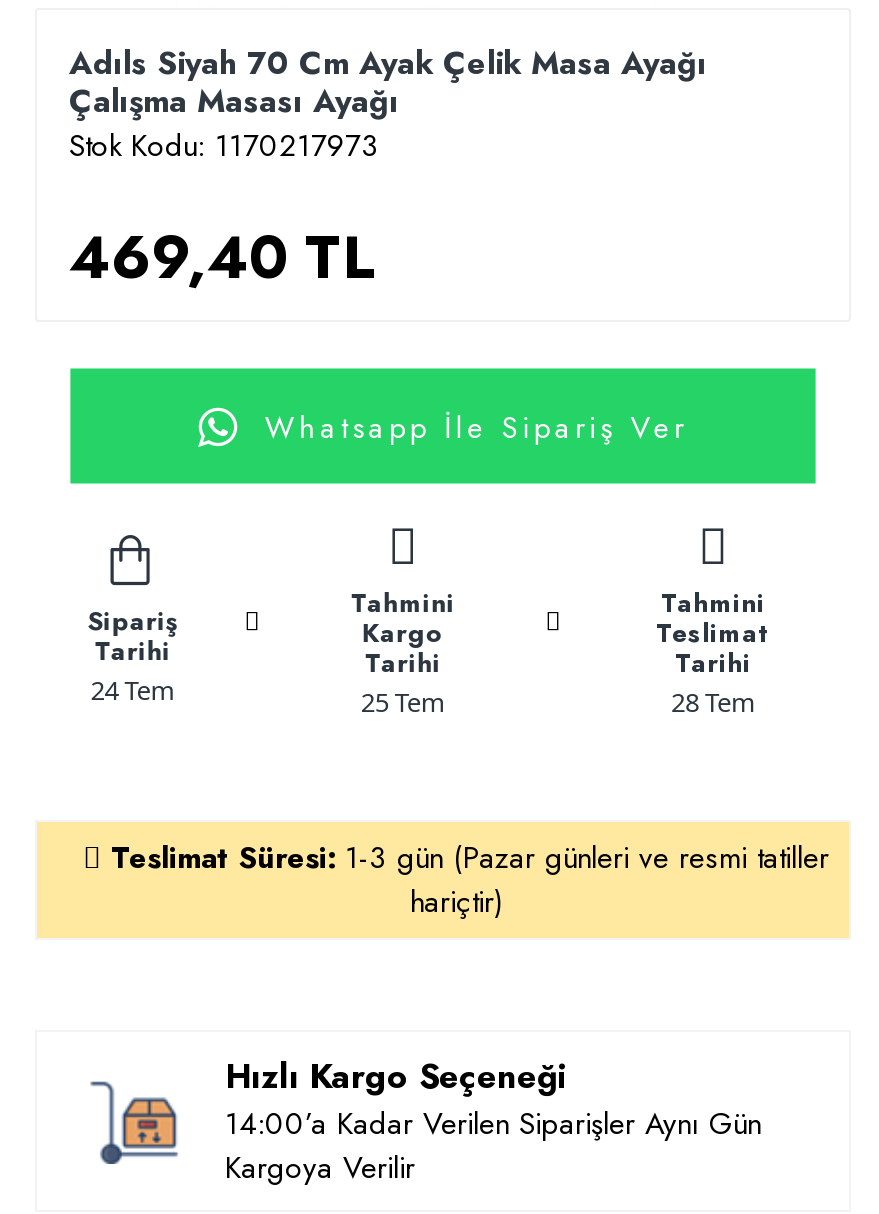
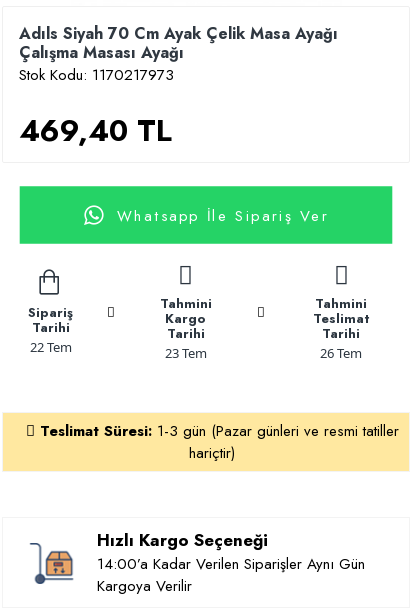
- 24 Tem
+ 22 Tem

- 25 Tem
+ 23 Tem

- 28 Tem
+ 26 Tem
